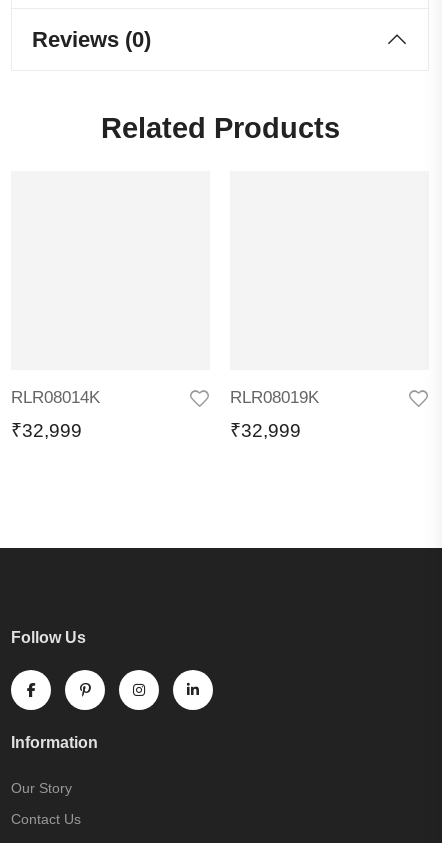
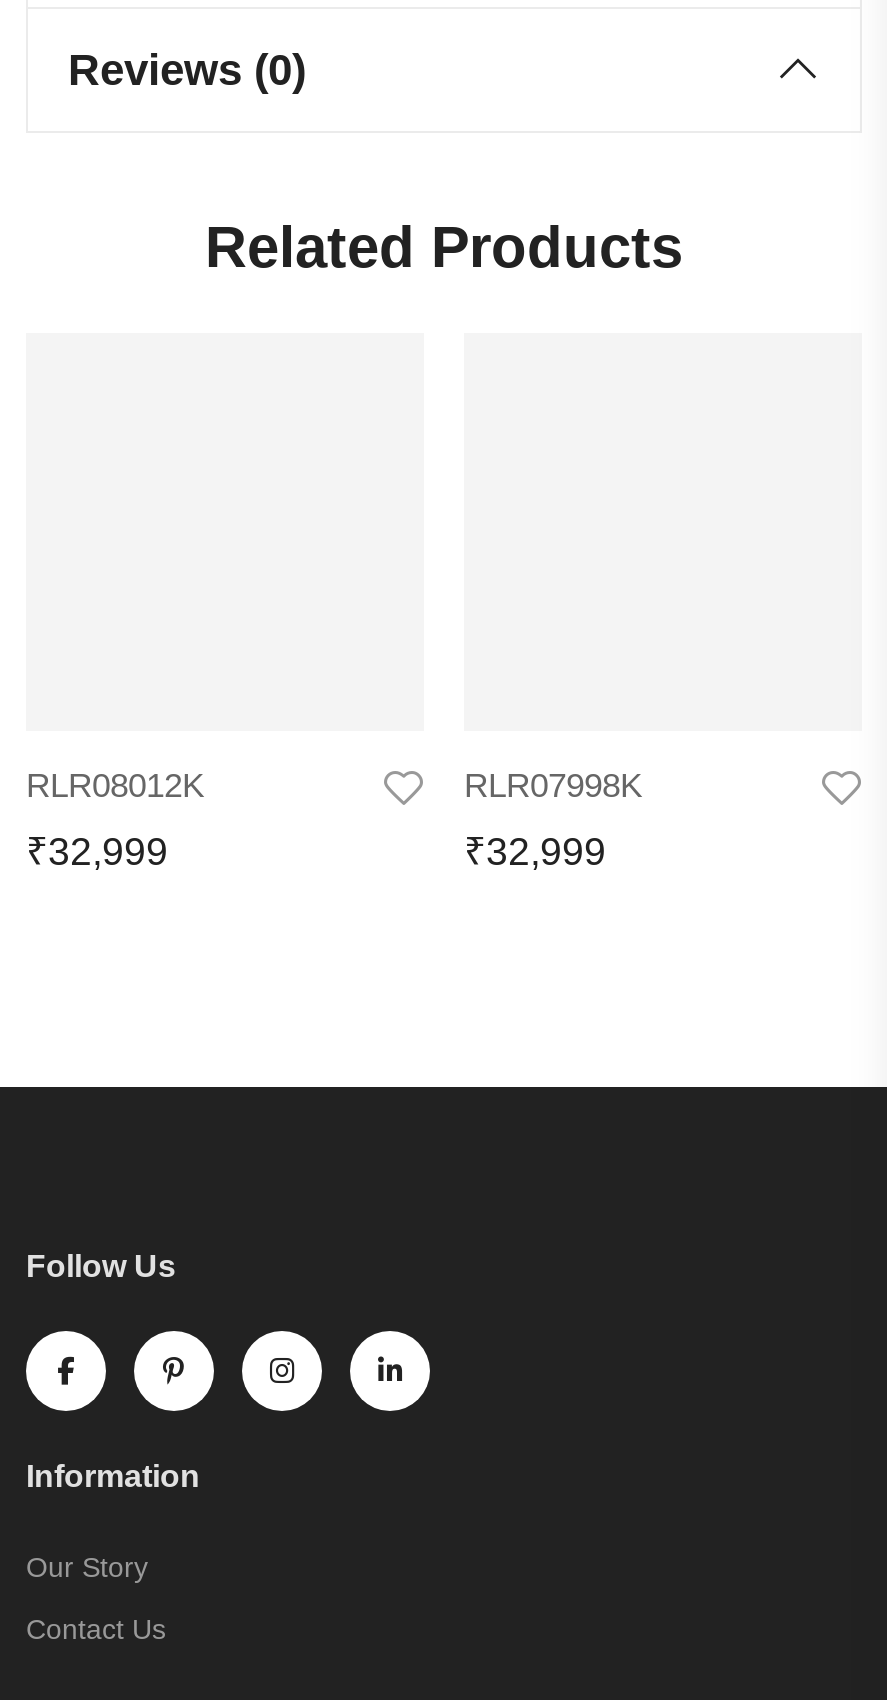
- RLR08014K
+ RLR08012K

- RLR08019K
+ RLR07998K
